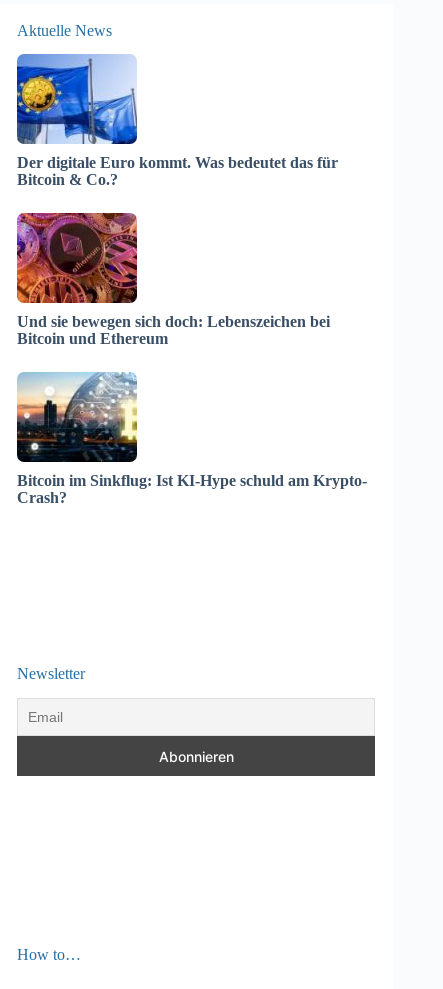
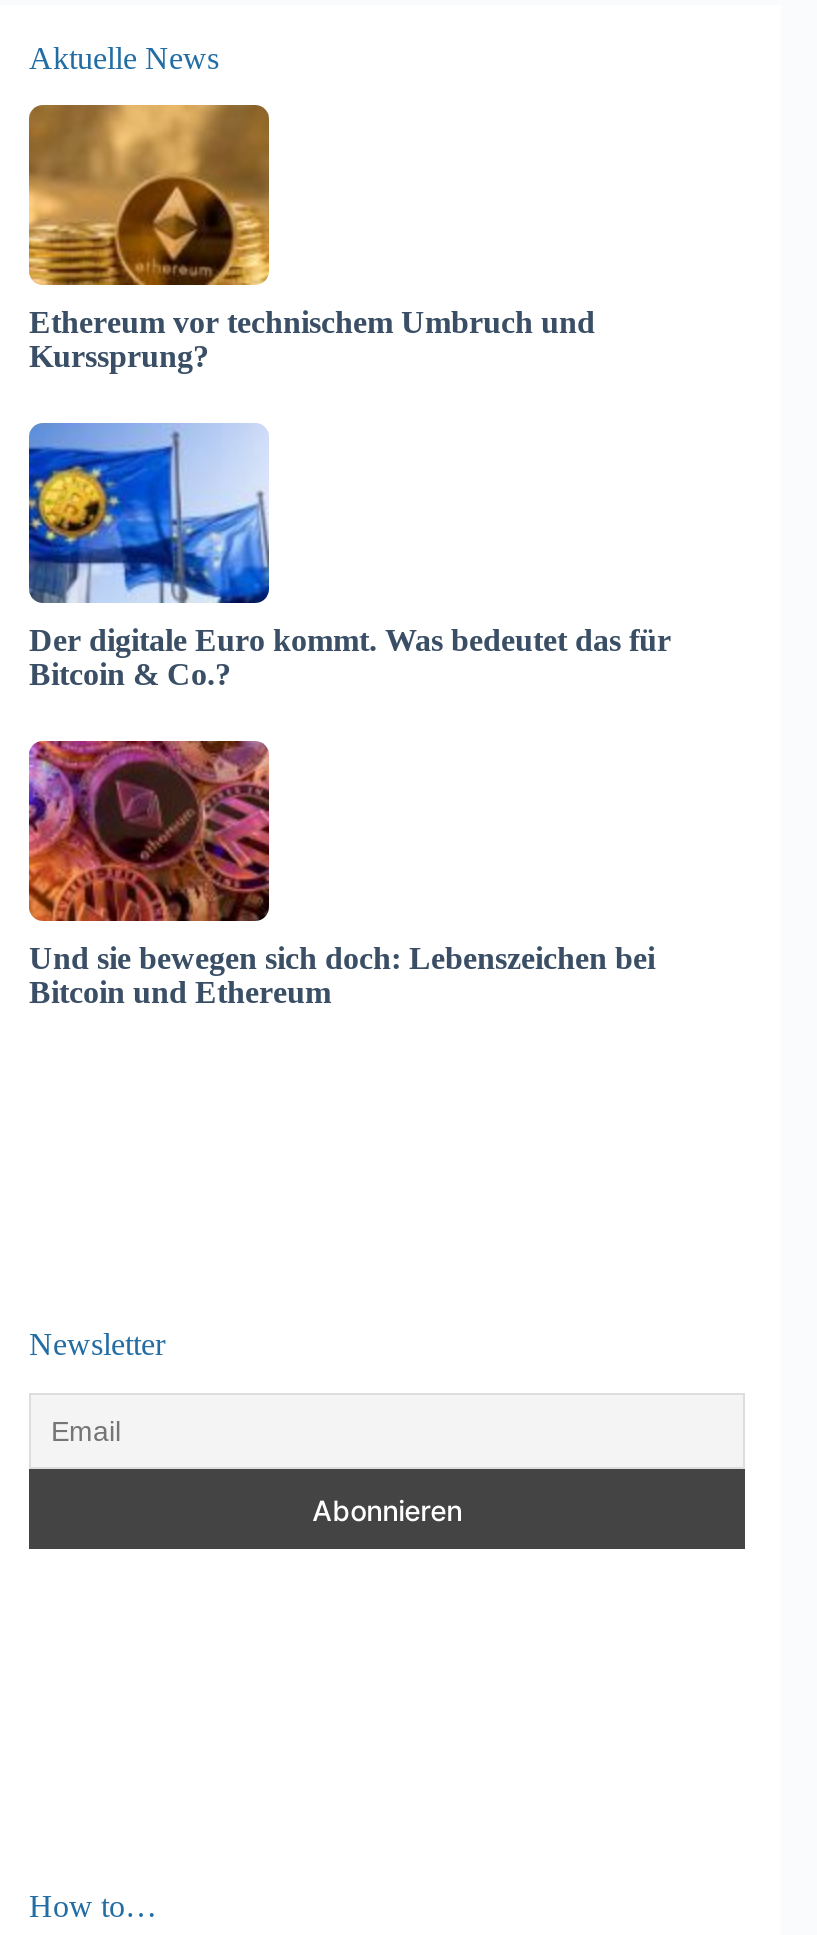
+ [image]
+ Ethereum vor technischem Umbruch und
+ Kurssprung?

moved down: [image] | Der digitale Euro kommt. Was bedeutet das für | Bitcoin & Co.? | Und sie bewegen sich doch: Lebenszeichen bei | Bitcoin und Ethereum

- [image]
- Bitcoin im Sinkflug: Ist KI-Hype schuld am Krypto-
- Crash?
